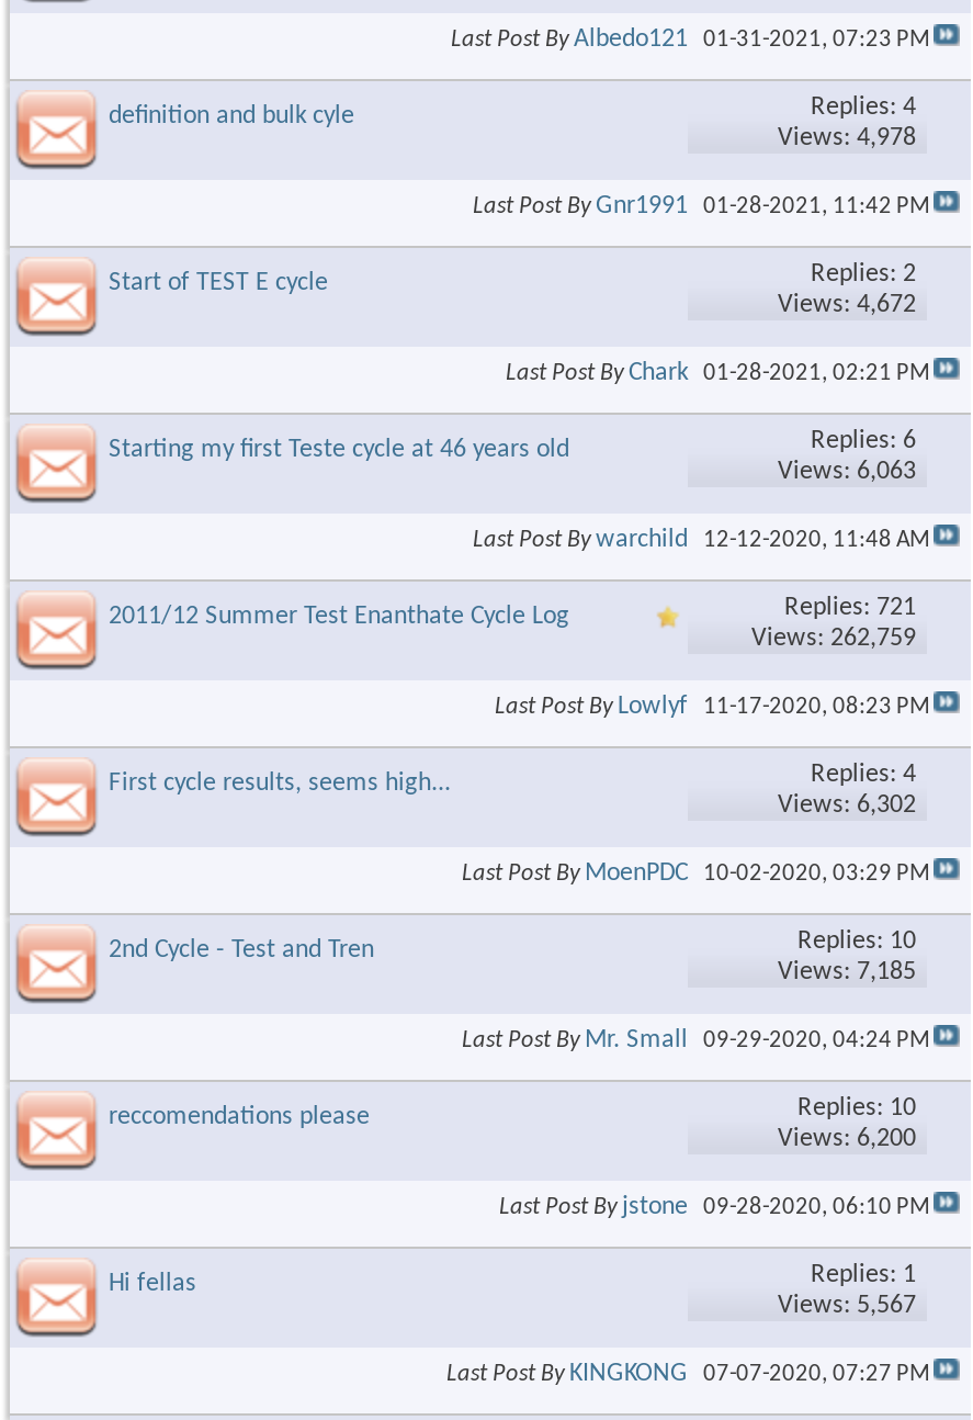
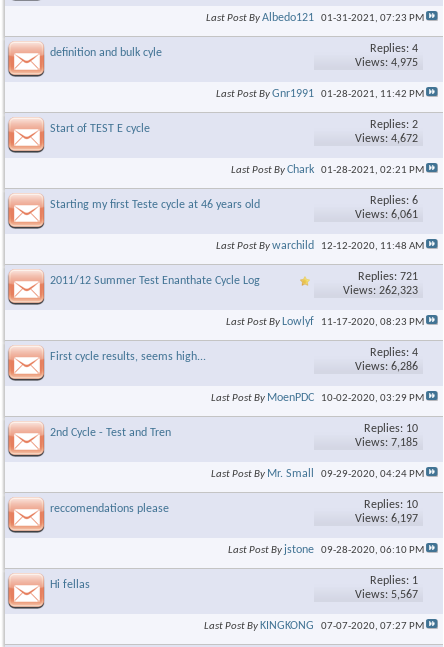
- Views: 4,978
+ Views: 4,975

- Views: 6,063
+ Views: 6,061

- Views: 262,759
+ Views: 262,323

- Views: 6,302
+ Views: 6,286

- Views: 6,200
+ Views: 6,197
